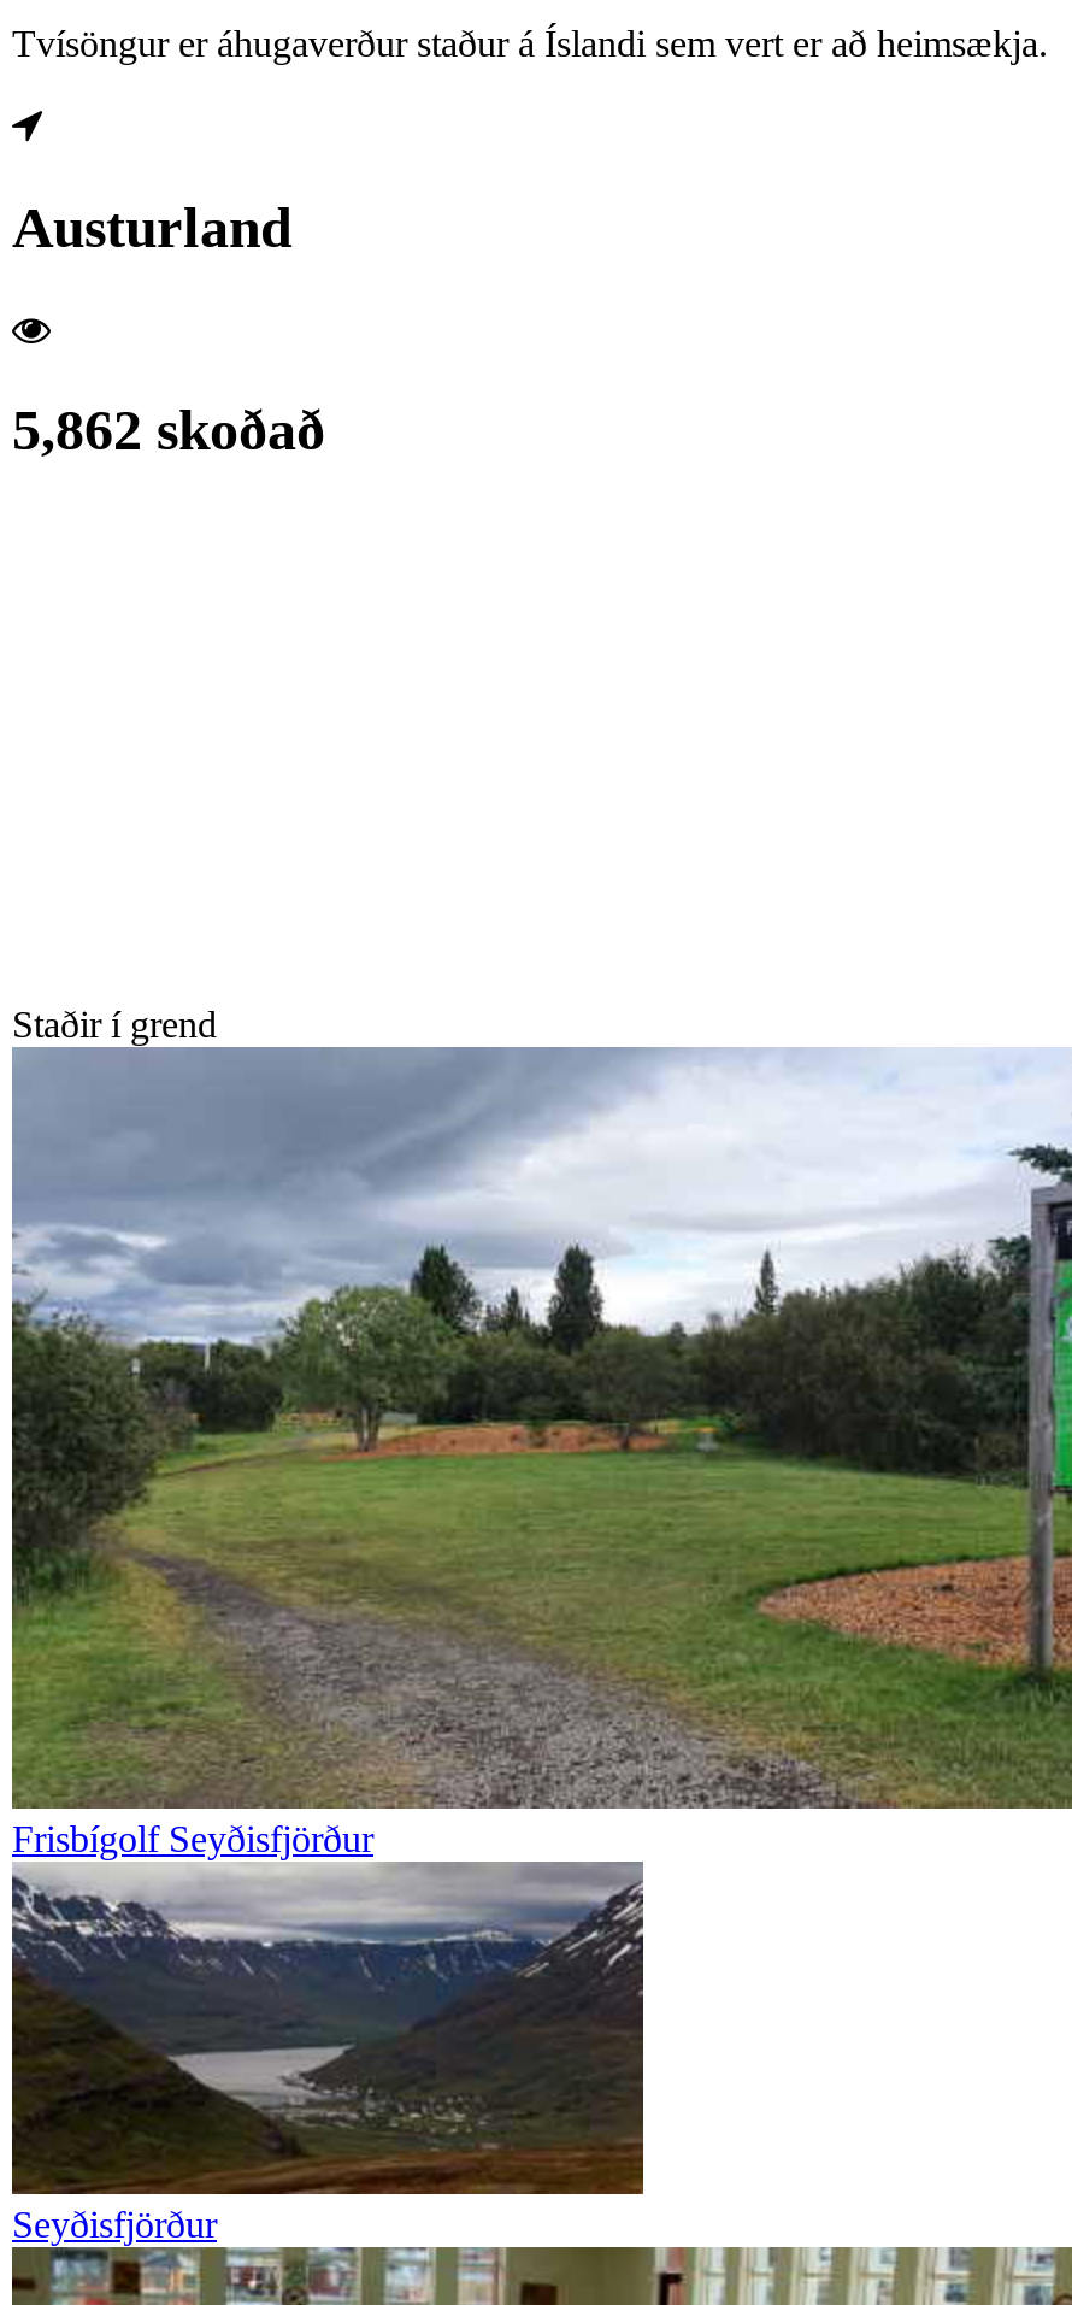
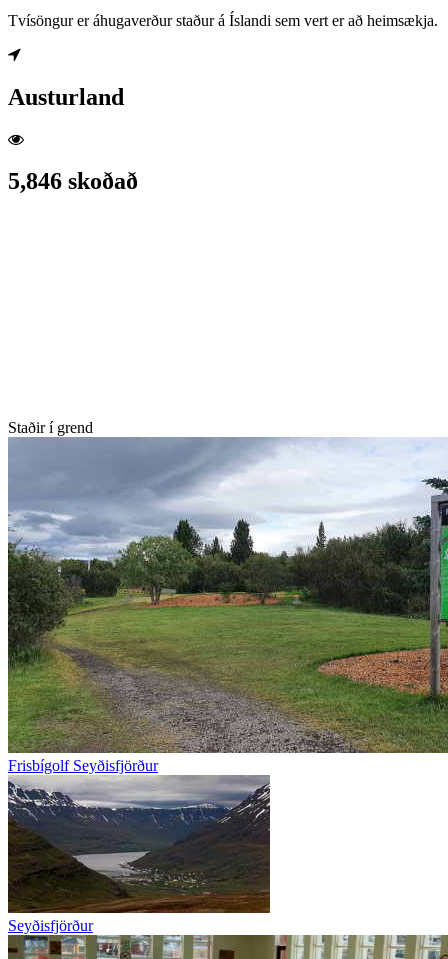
- 5,862 skoðað
+ 5,846 skoðað
